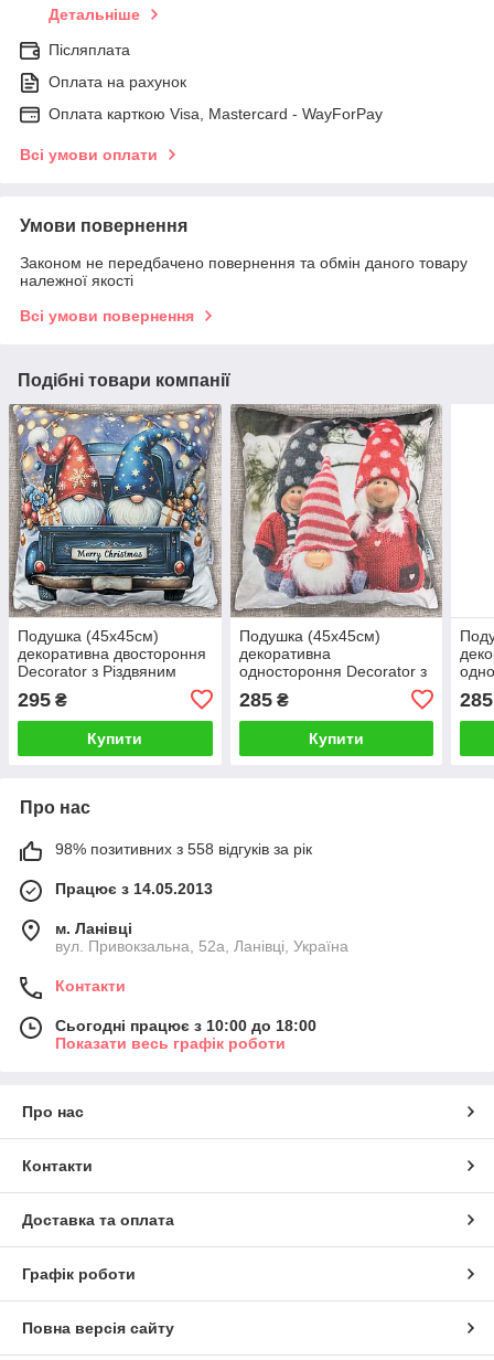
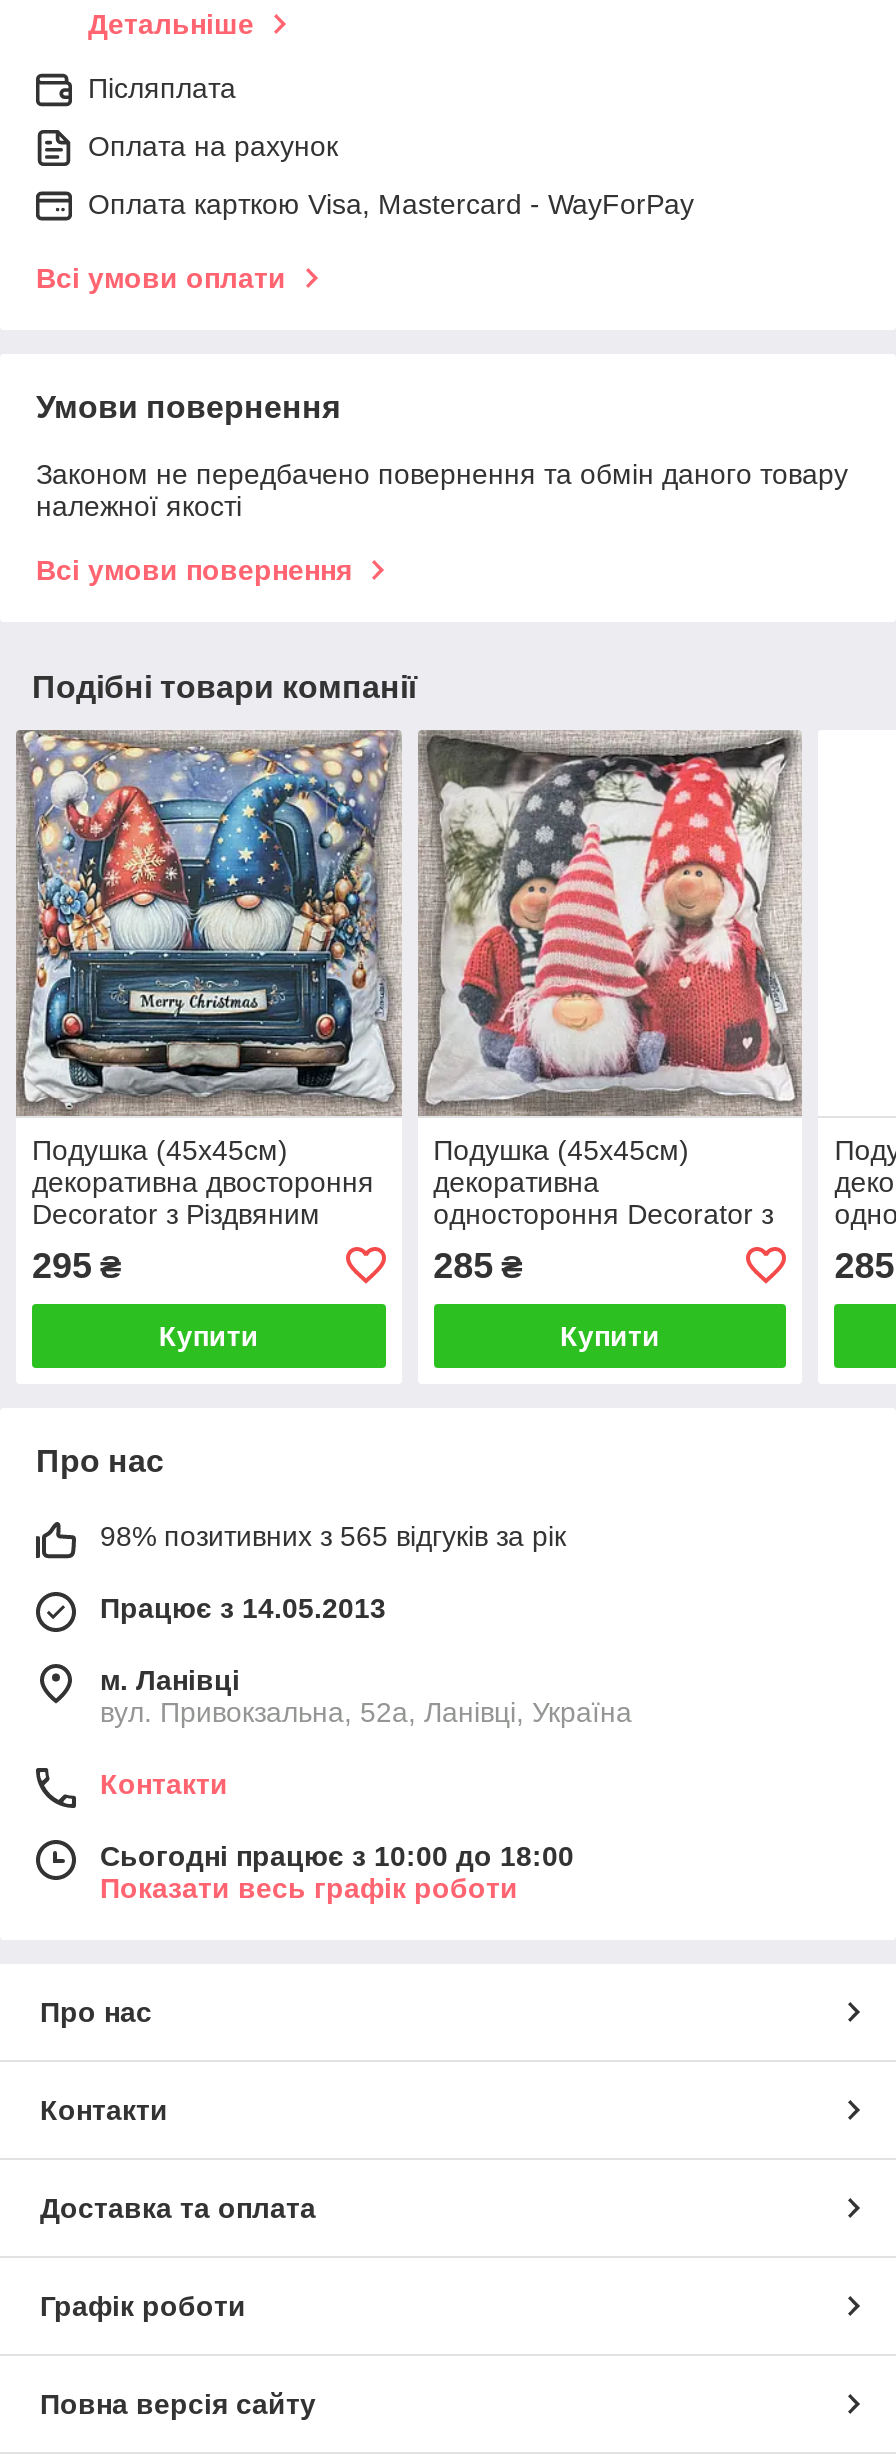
- 98% позитивних з 558 відгуків за рік
+ 98% позитивних з 565 відгуків за рік
